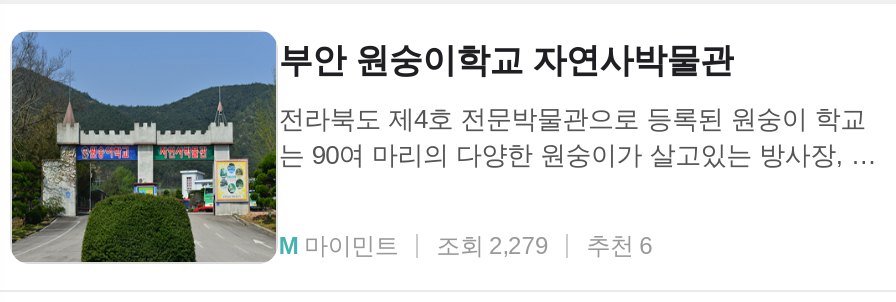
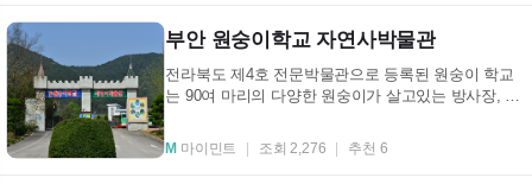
- M 마이민트 조회 2,279 추천 6
+ M 마이민트 조회 2,276 추천 6
